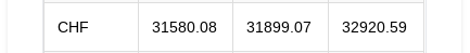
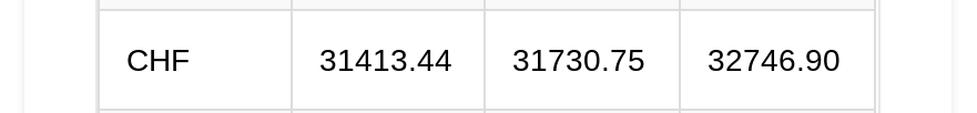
- 31580.08
+ 31413.44

- 31899.07
+ 31730.75

- 32920.59
+ 32746.90
